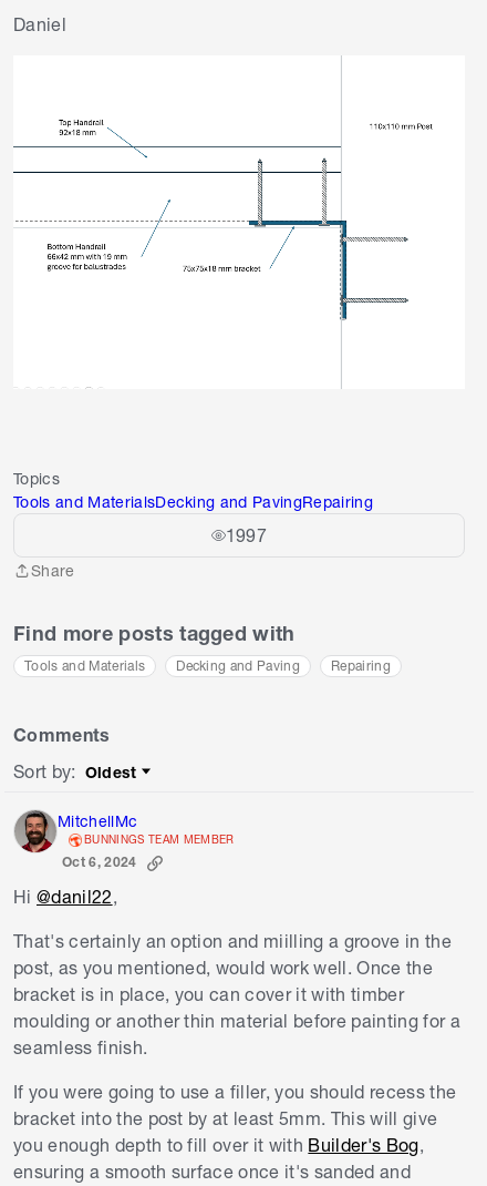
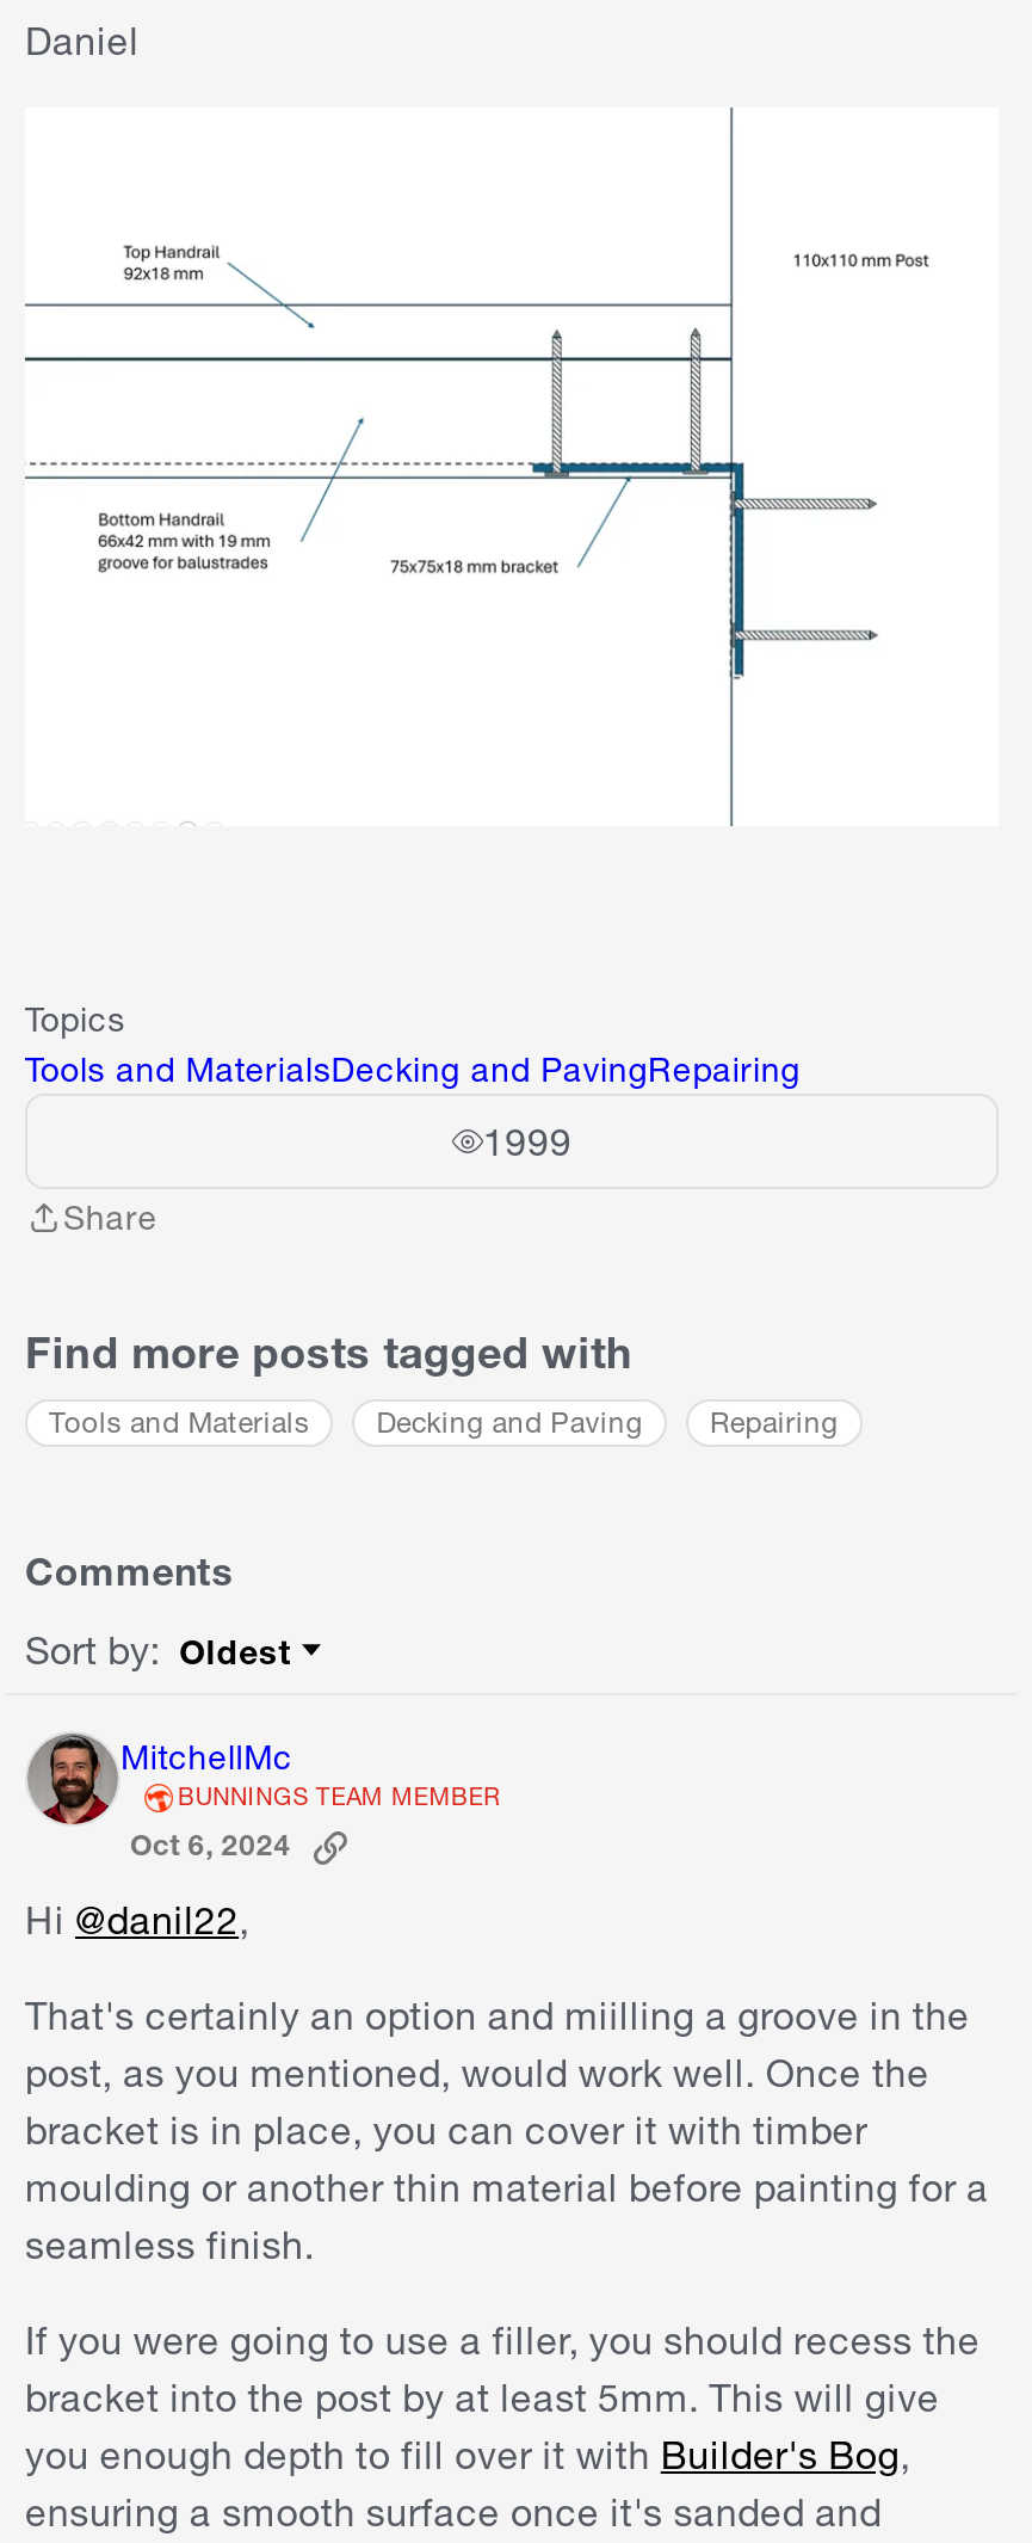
- 1997
+ 1999
